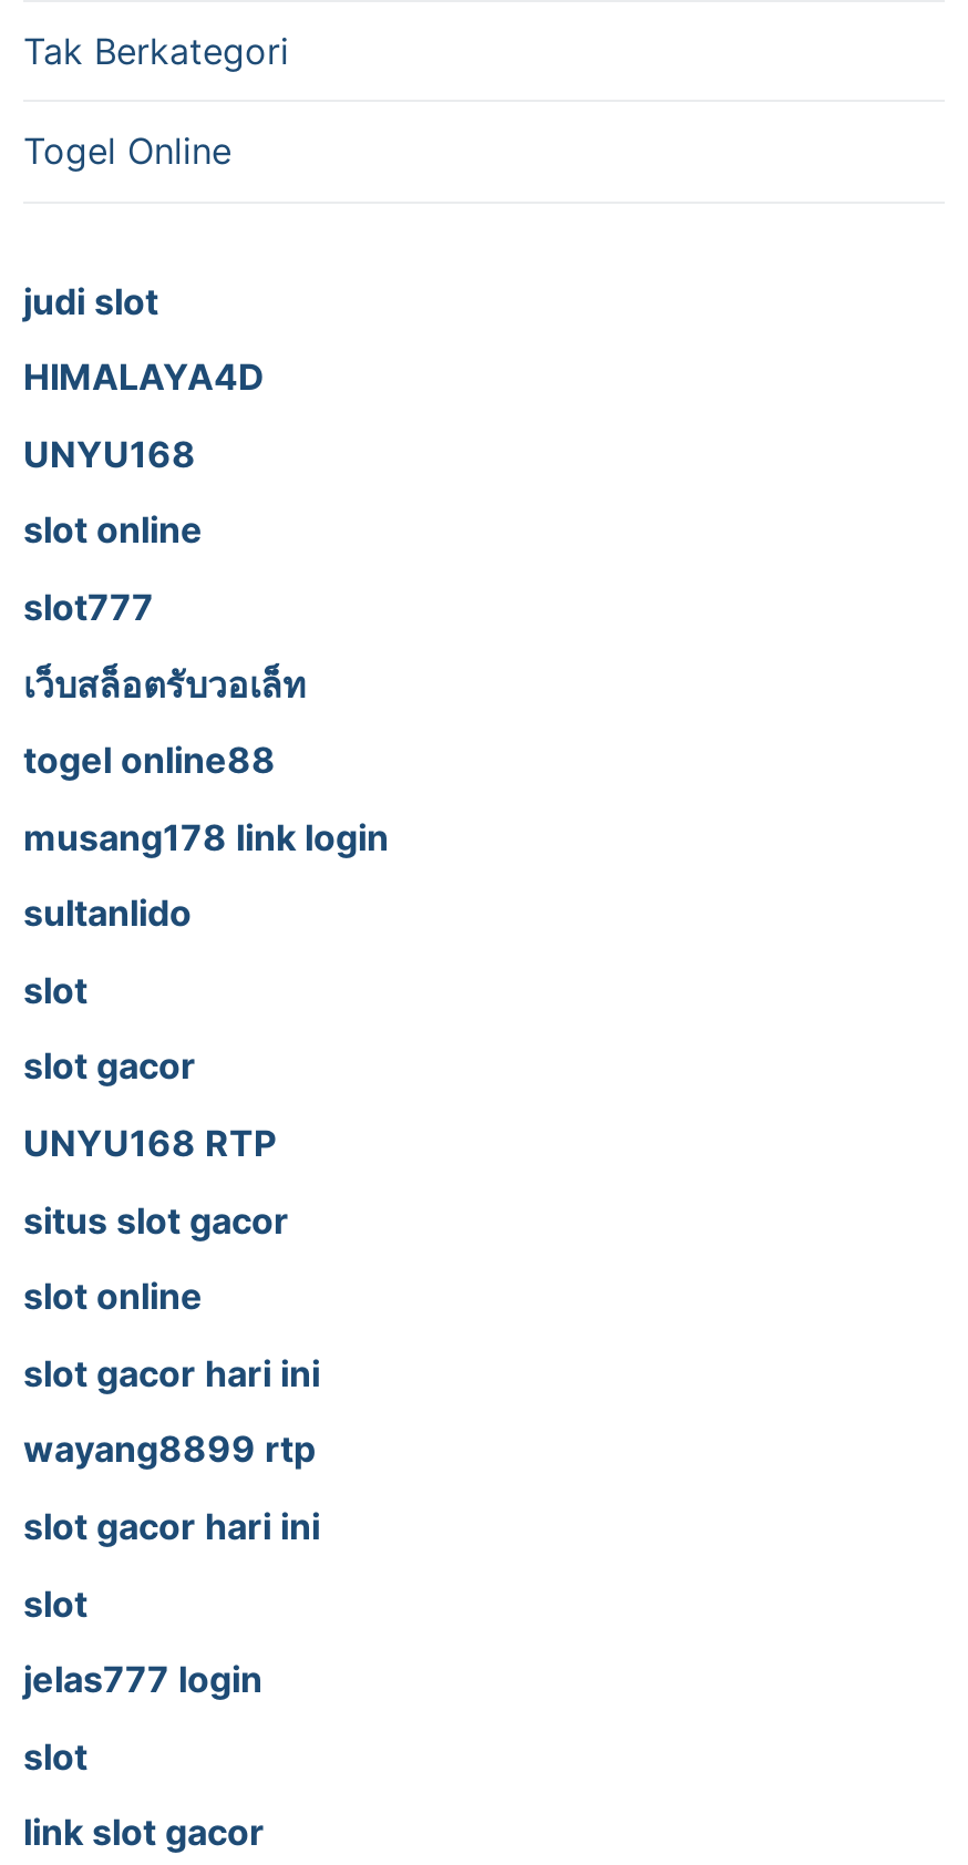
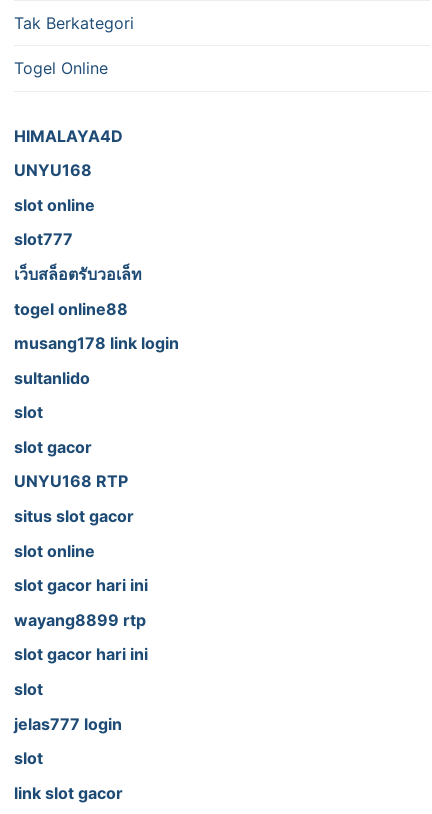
- judi slot
